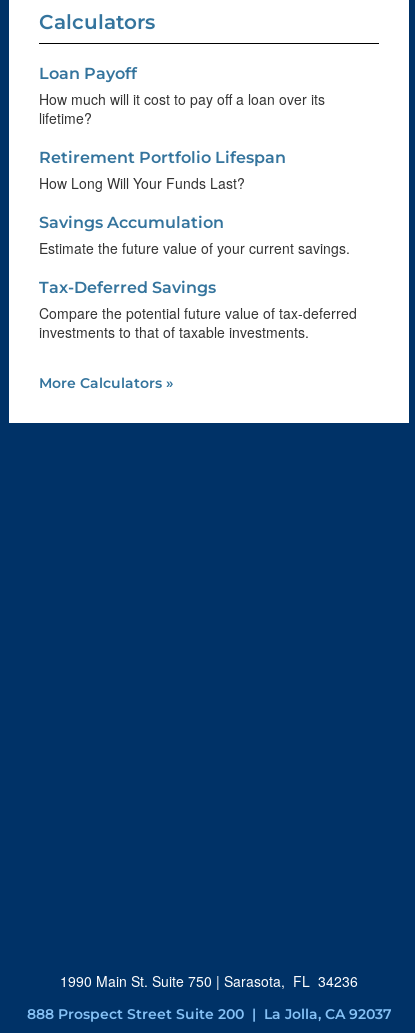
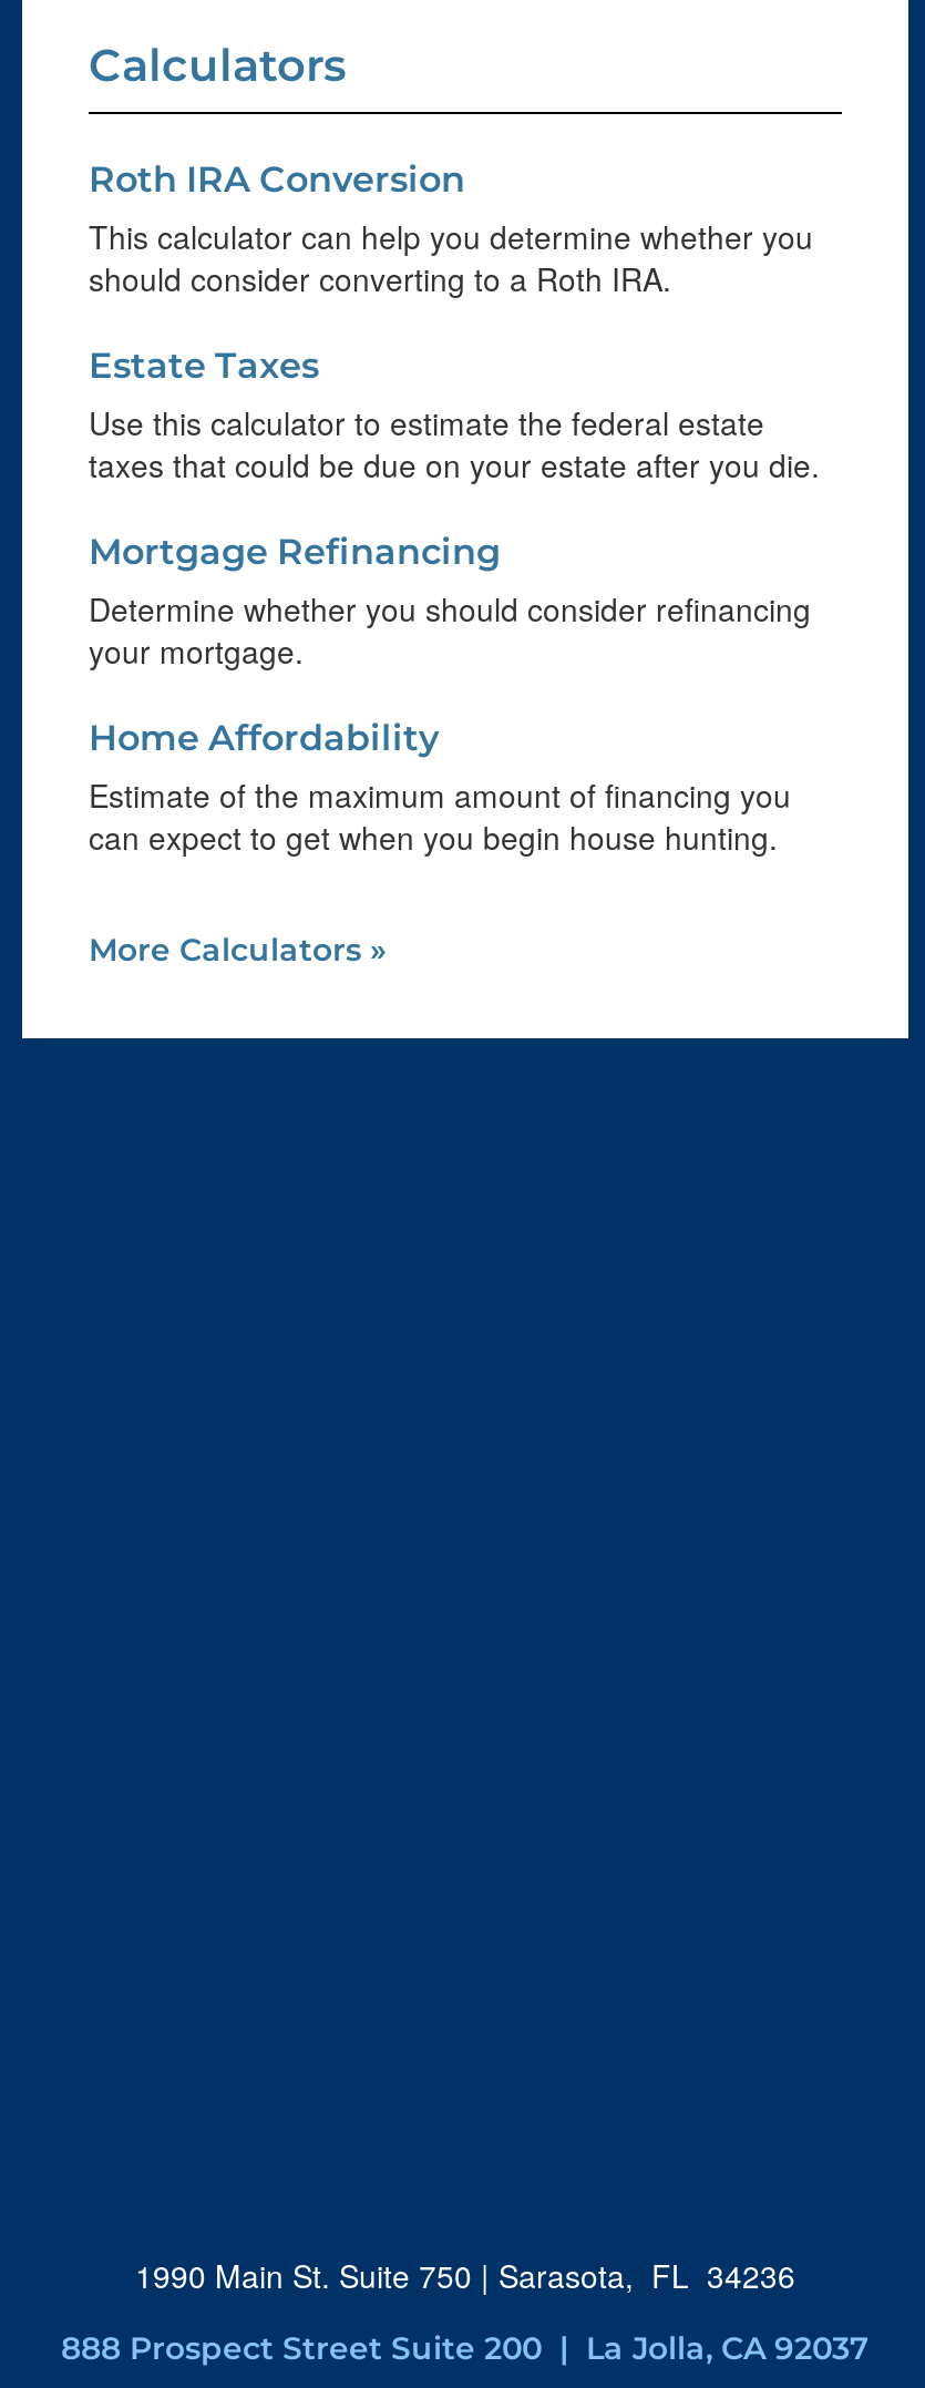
- Loan Payoff
- How much will it cost to pay off a loan over its
- lifetime?
+ Roth IRA Conversion
+ This calculator can help you determine whether you
+ should consider converting to a Roth IRA.

- Retirement Portfolio Lifespan
- How Long Will Your Funds Last?
+ Estate Taxes
+ Use this calculator to estimate the federal estate
+ taxes that could be due on your estate after you die.

- Savings Accumulation
- Estimate the future value of your current savings.
+ Mortgage Refinancing
+ Determine whether you should consider refinancing
+ your mortgage.

- Tax-Deferred Savings
- Compare the potential future value of tax-deferred
- investments to that of taxable investments.
+ Home Affordability
+ Estimate of the maximum amount of financing you
+ can expect to get when you begin house hunting.
